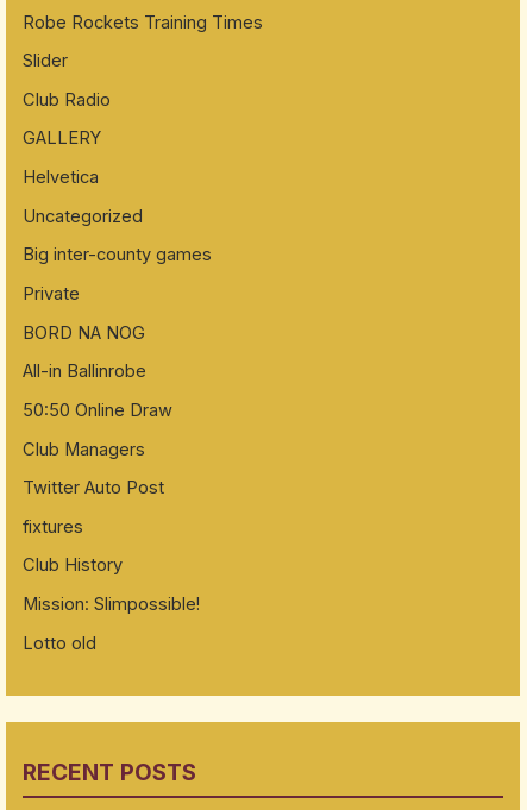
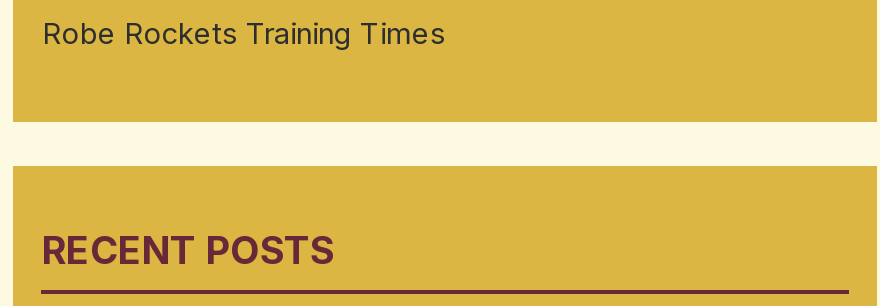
- Slider
- Club Radio
- GALLERY
- Helvetica
- Uncategorized
- Big inter-county games
- Private
- BORD NA NOG
- All-in Ballinrobe
- 50:50 Online Draw
- Club Managers
- Twitter Auto Post
- fixtures
- Club History
- Mission: Slimpossible!
- Lotto old
